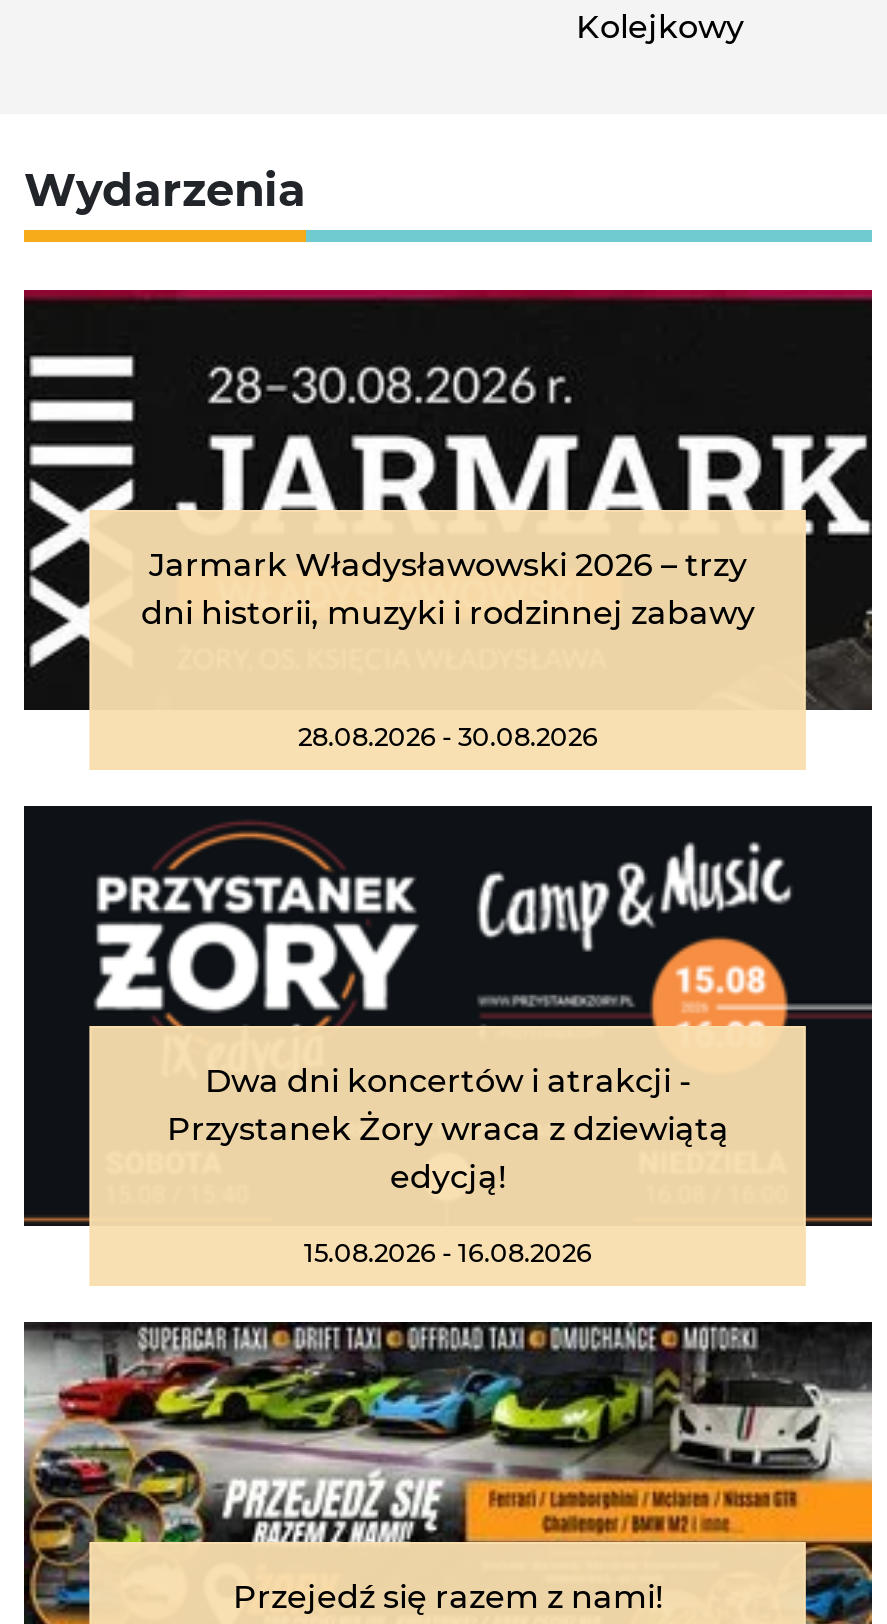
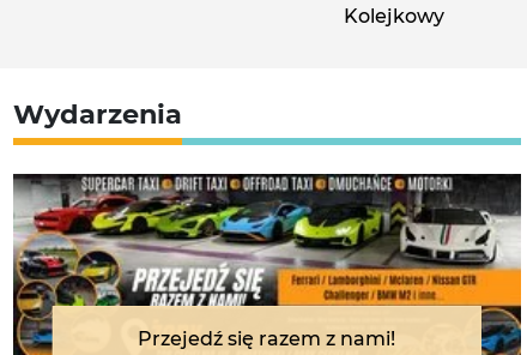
- [image]
- Jarmark Władysławowski 2026 – trzy
- dni historii, muzyki i rodzinnej zabawy
- 28.08.2026 - 30.08.2026

- [image]
- Dwa dni koncertów i atrakcji -
- Przystanek Żory wraca z dziewiątą
- edycją!
- 15.08.2026 - 16.08.2026
